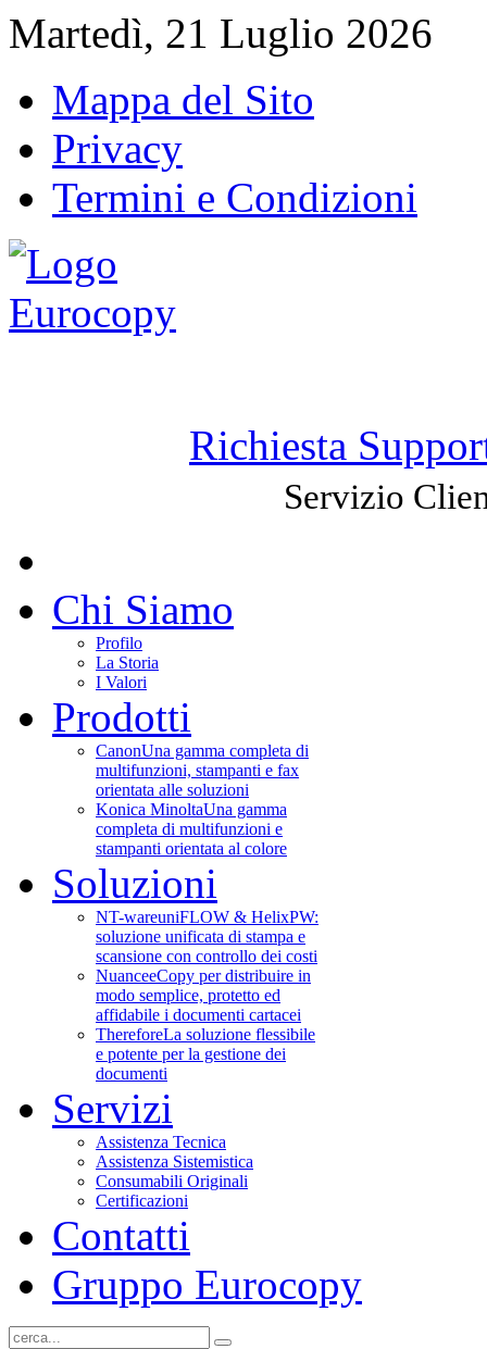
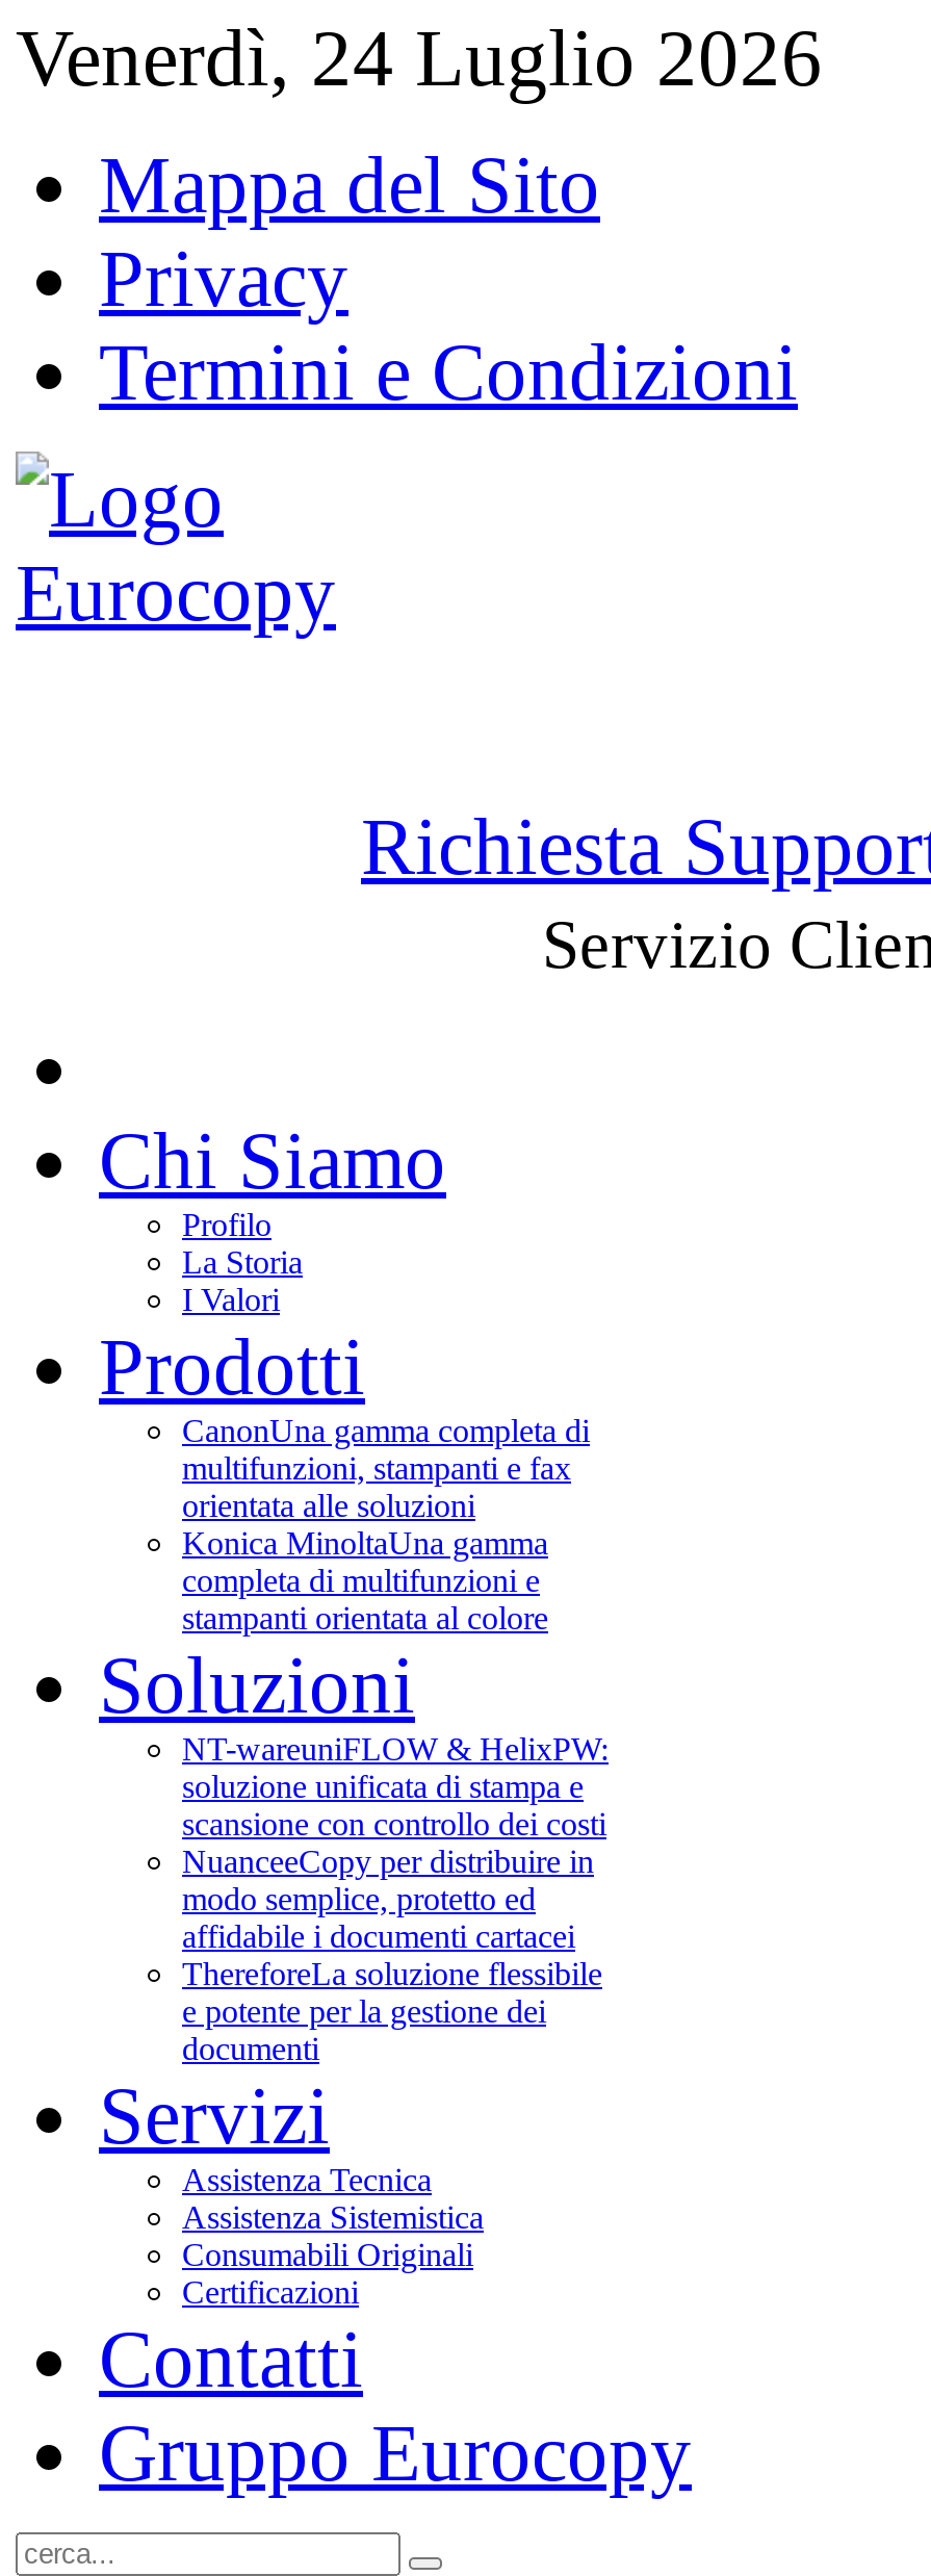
- Martedì, 21 Luglio 2026
+ Venerdì, 24 Luglio 2026
